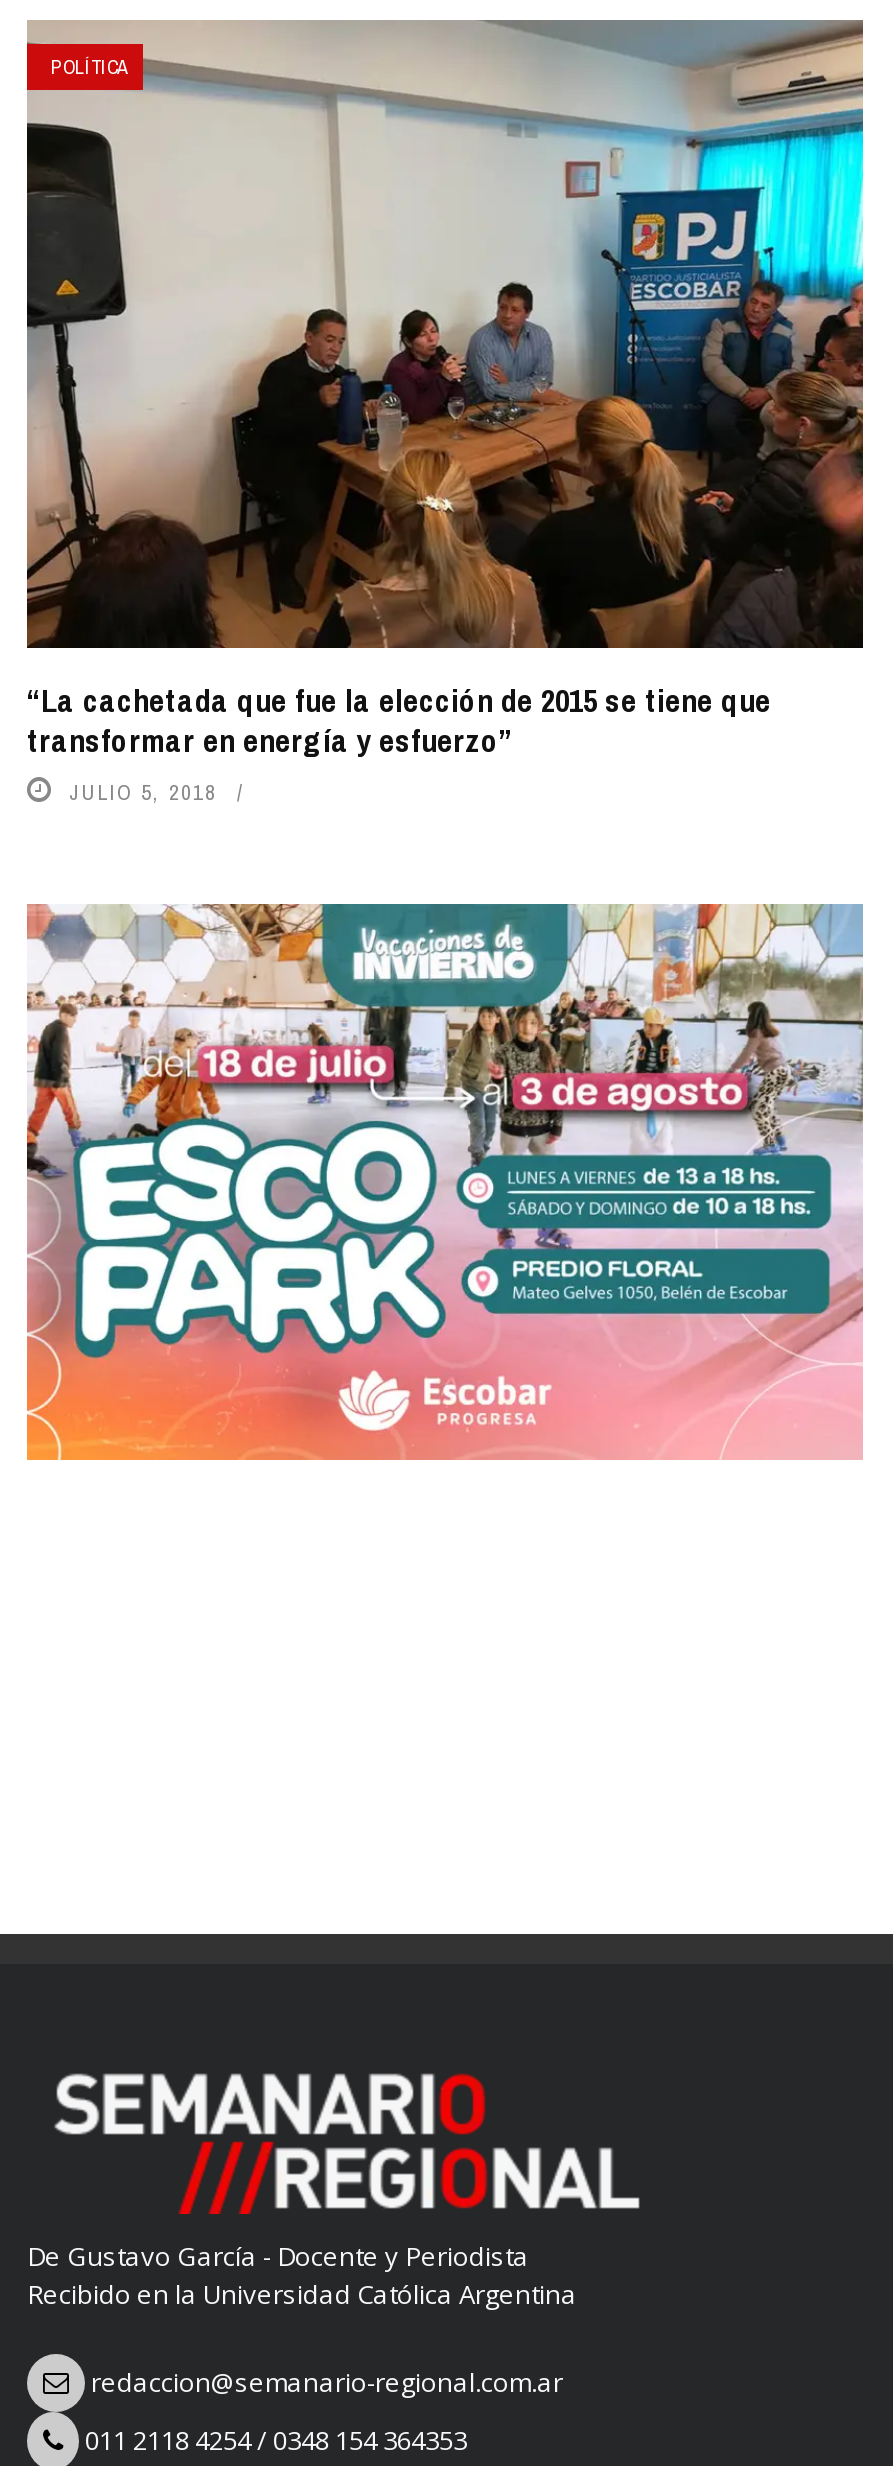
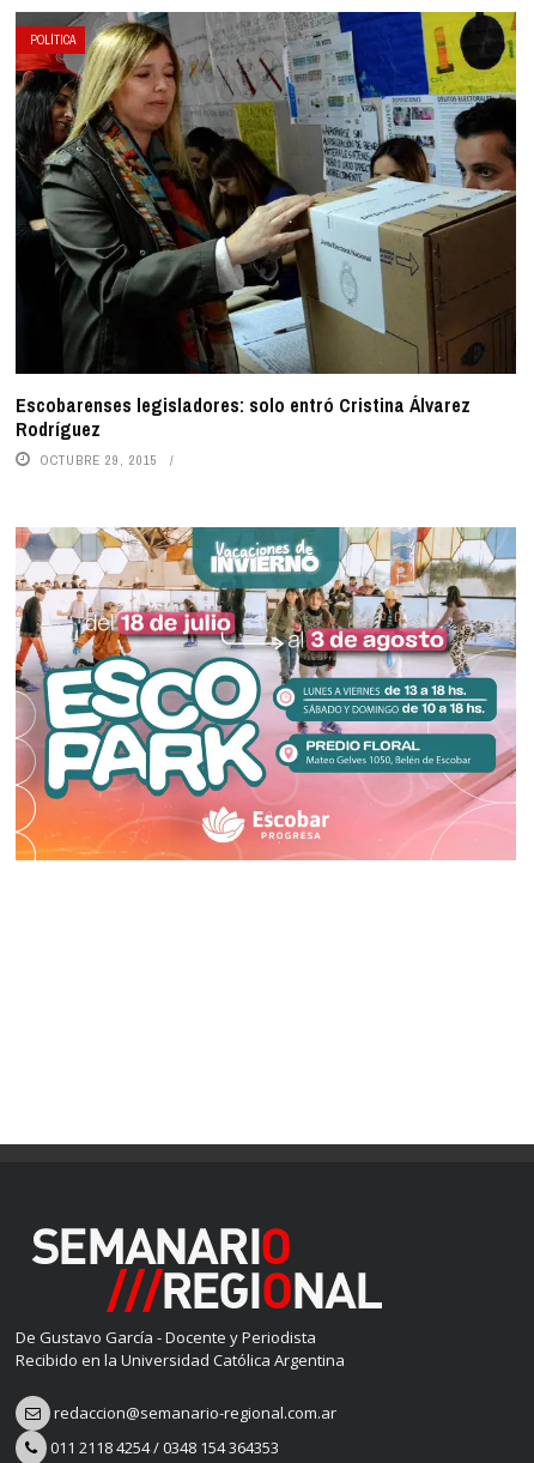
- [image]
- “La cachetada que fue la elección de 2015 se tiene que
- transformar en energía y esfuerzo”
- JULIO 5, 2018
+ [image]
+ Escobarenses legisladores: solo entró Cristina Álvarez
+ Rodríguez
+ OCTUBRE 29, 2015
